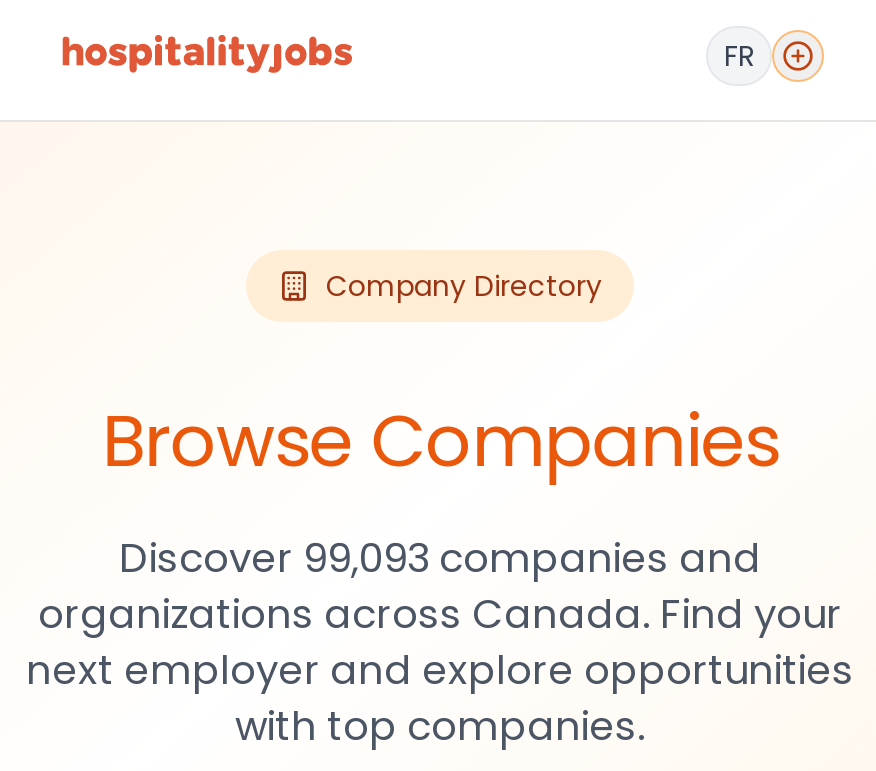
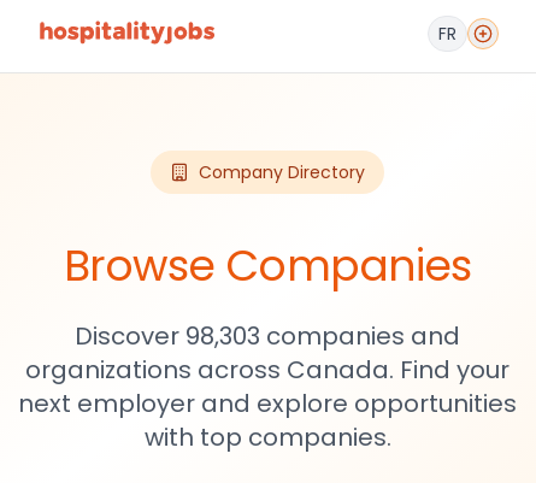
- Discover 99,093 companies and
+ Discover 98,303 companies and
